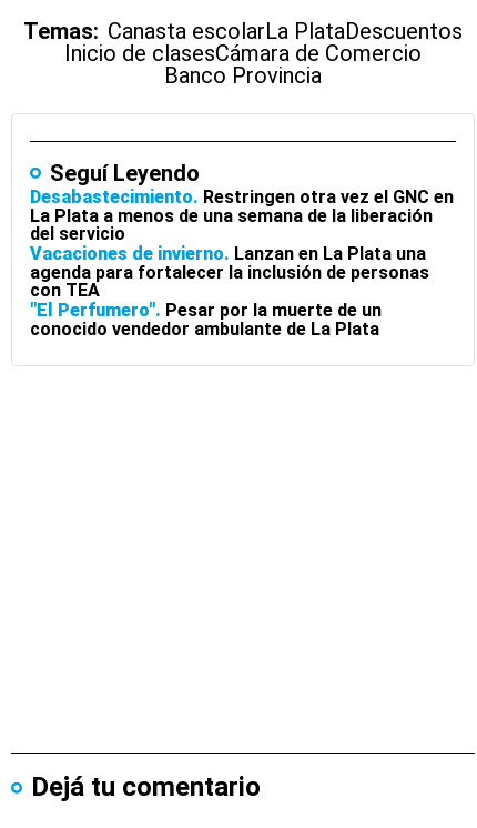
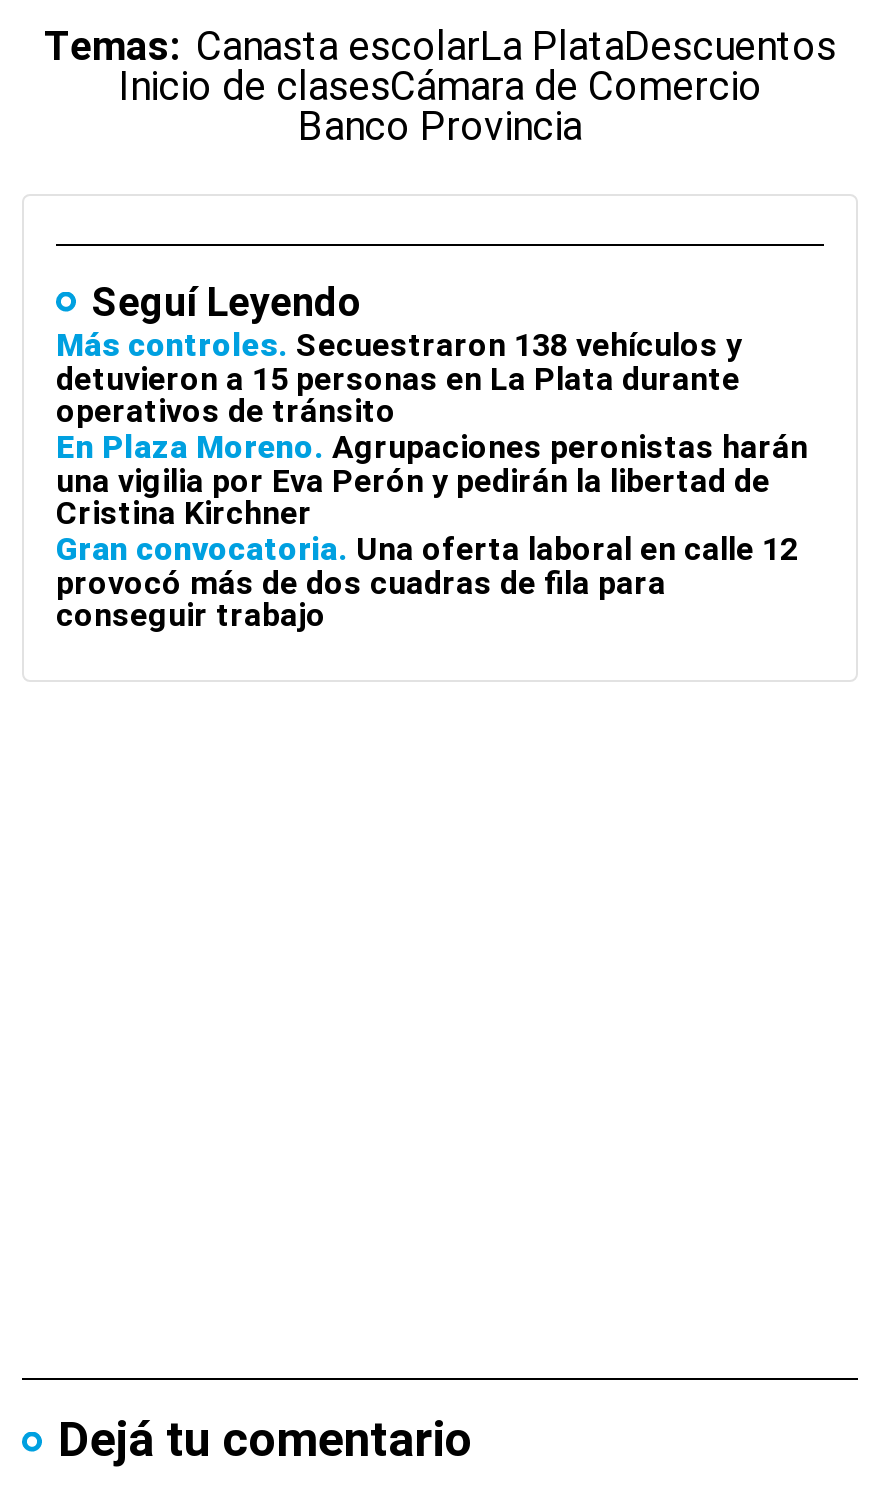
- Desabastecimiento Restringen otra vez el GNC en
- La Plata a menos de una semana de la liberación
- del servicio
- Vacaciones de invierno Lanzan en La Plata una
- agenda para fortalecer la inclusión de personas
- con TEA
- "El Perfumero" Pesar por la muerte de un
- conocido vendedor ambulante de La Plata
+ Más controles Secuestraron 138 vehículos y
+ detuvieron a 15 personas en La Plata durante
+ operativos de tránsito
+ En Plaza Moreno Agrupaciones peronistas harán
+ una vigilia por Eva Perón y pedirán la libertad de
+ Cristina Kirchner
+ Gran convocatoria Una oferta laboral en calle 12
+ provocó más de dos cuadras de fila para
+ conseguir trabajo
